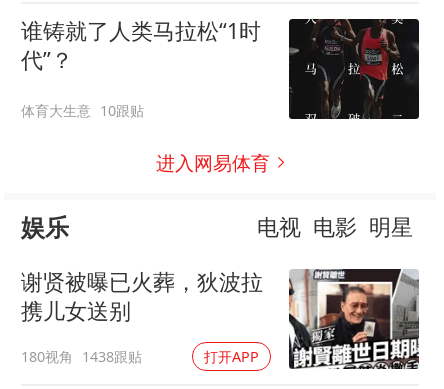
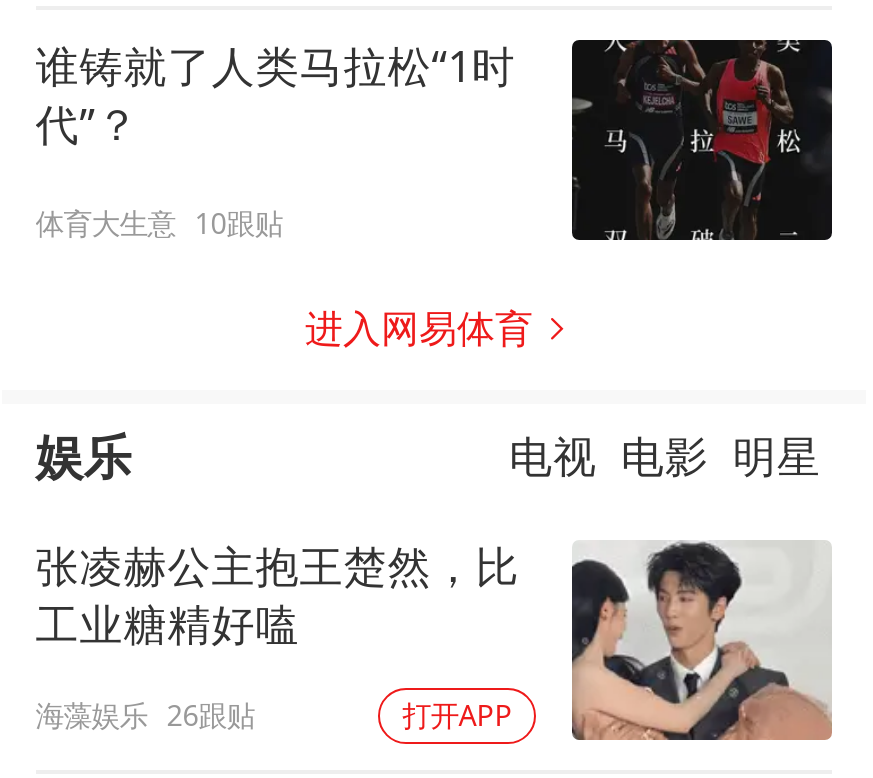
- [image]
- 谢贤被曝已火葬，狄波拉
- 携儿女送别
+ [image]
+ 张凌赫公主抱王楚然，比
+ 工业糖精好嗑

- 180视角 1438跟贴
+ 海藻娱乐 26跟贴
